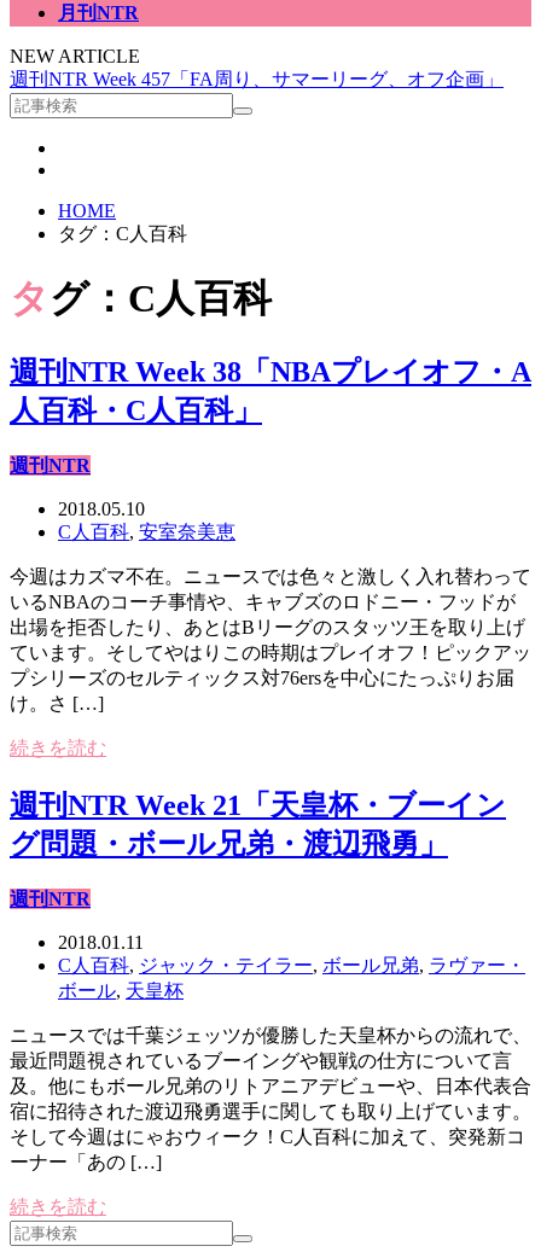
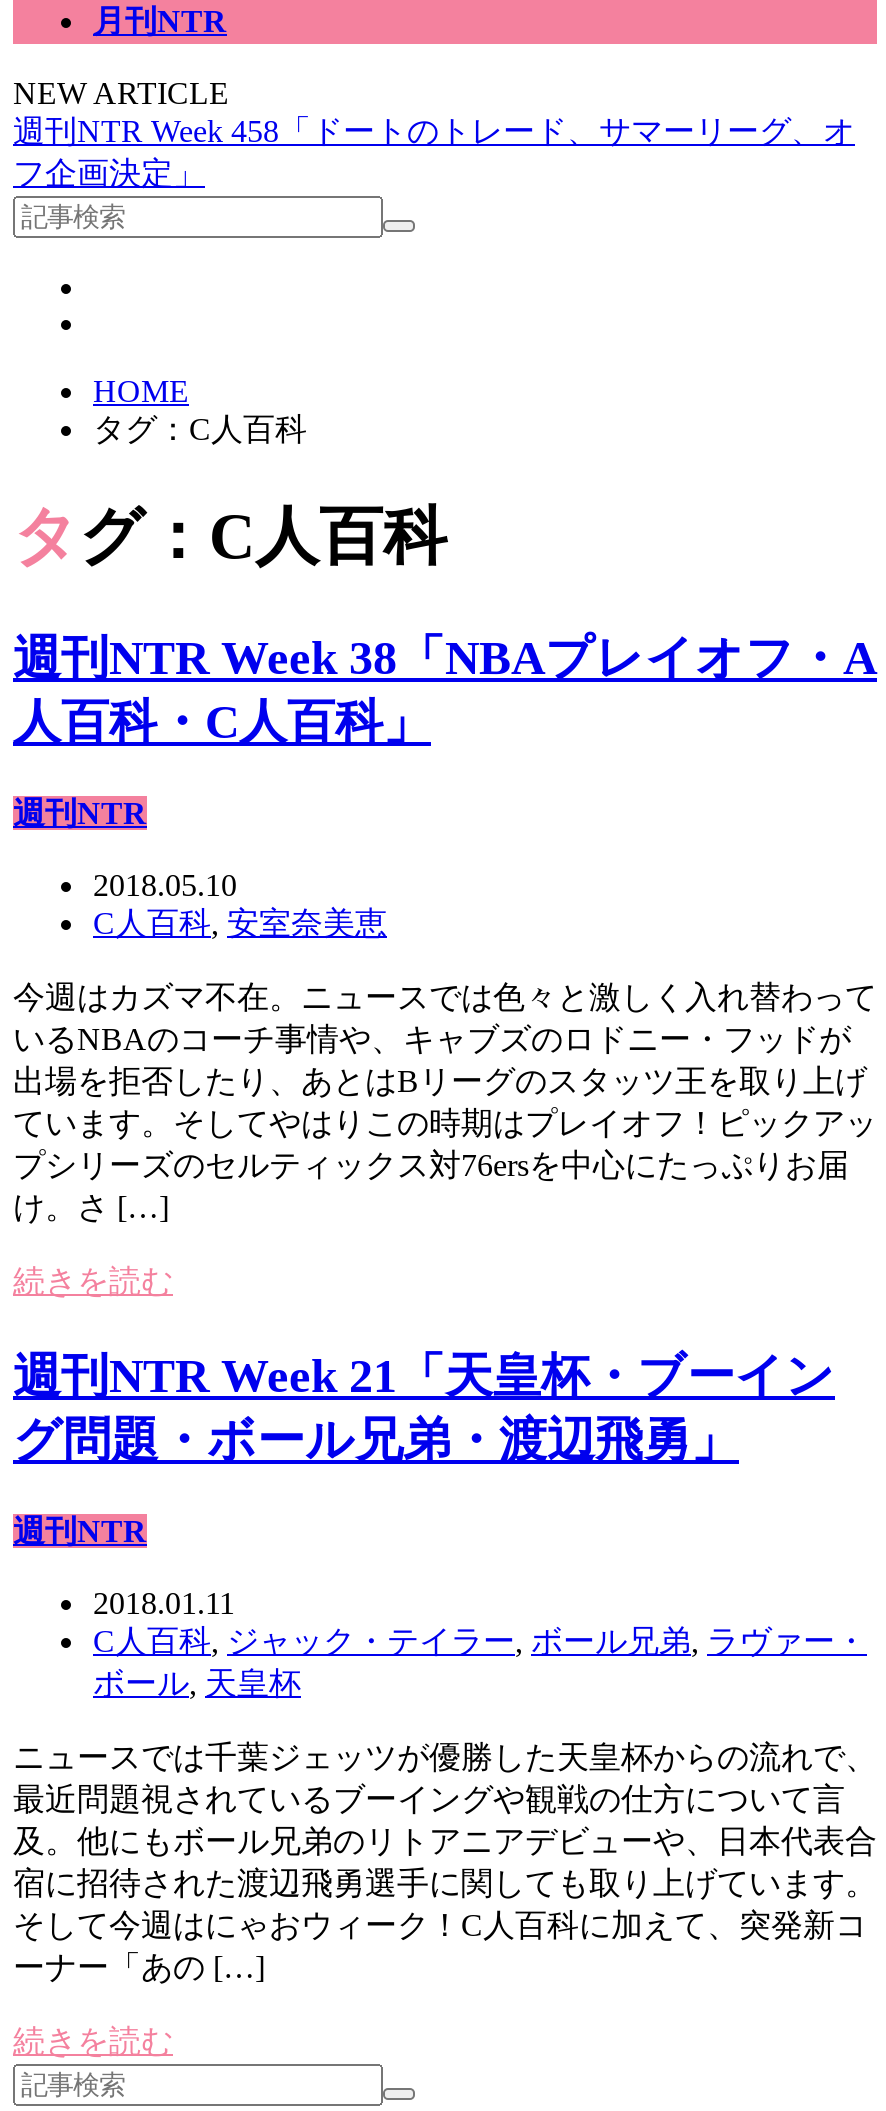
- 週刊NTR Week 457「FA周り、サマーリーグ、オフ企画」
+ 週刊NTR Week 458「ドートのトレード、サマーリーグ、オ
+ フ企画決定」
